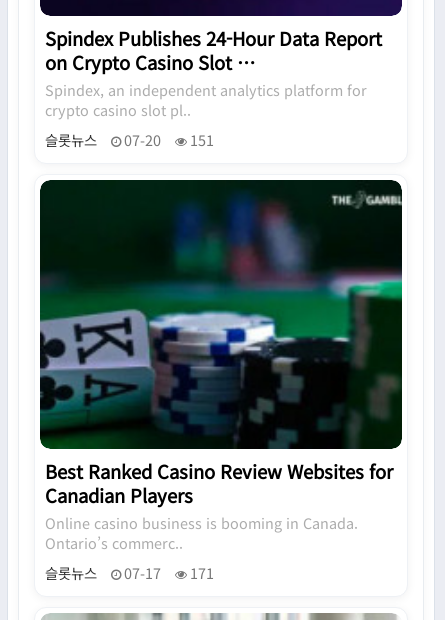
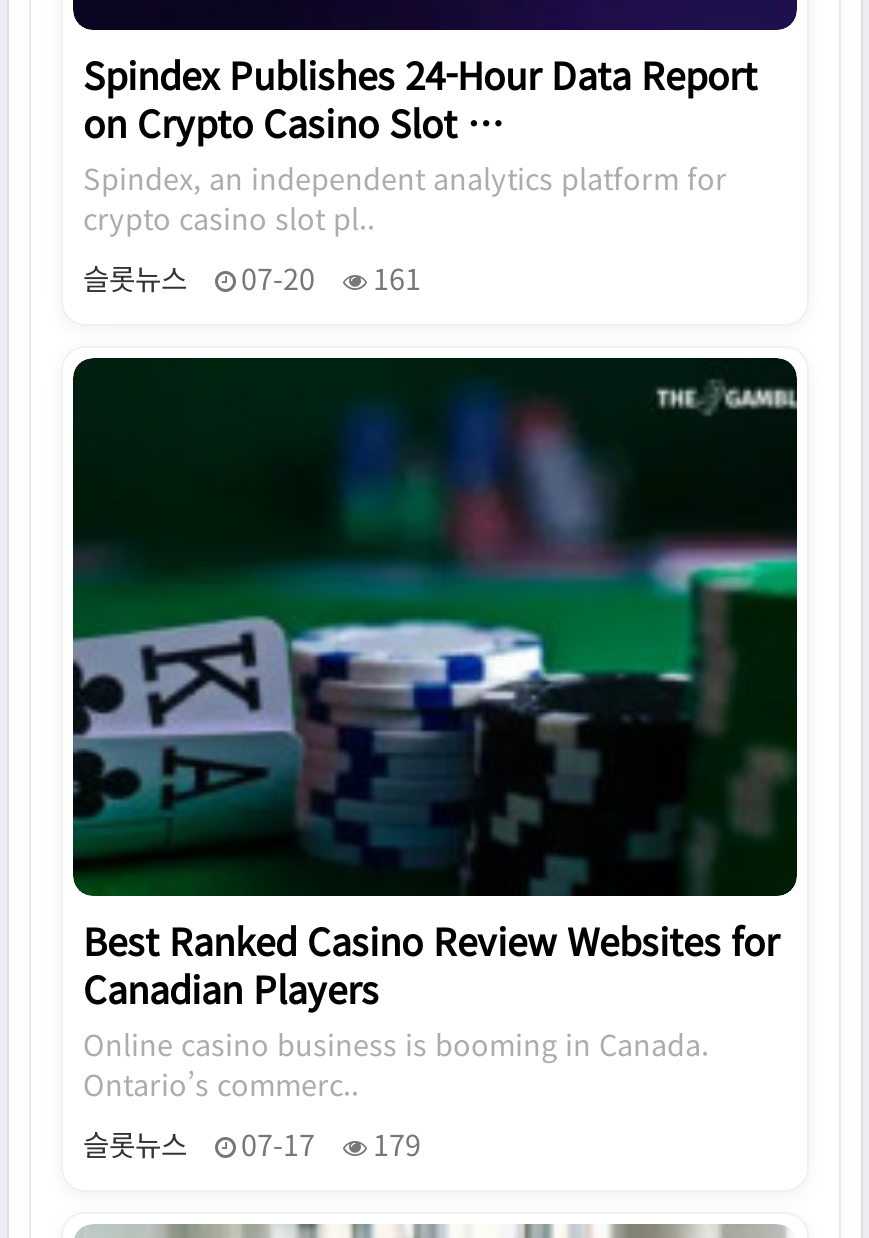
- 슬롯뉴스 07-20 151
+ 슬롯뉴스 07-20 161

- 슬롯뉴스 07-17 171
+ 슬롯뉴스 07-17 179
